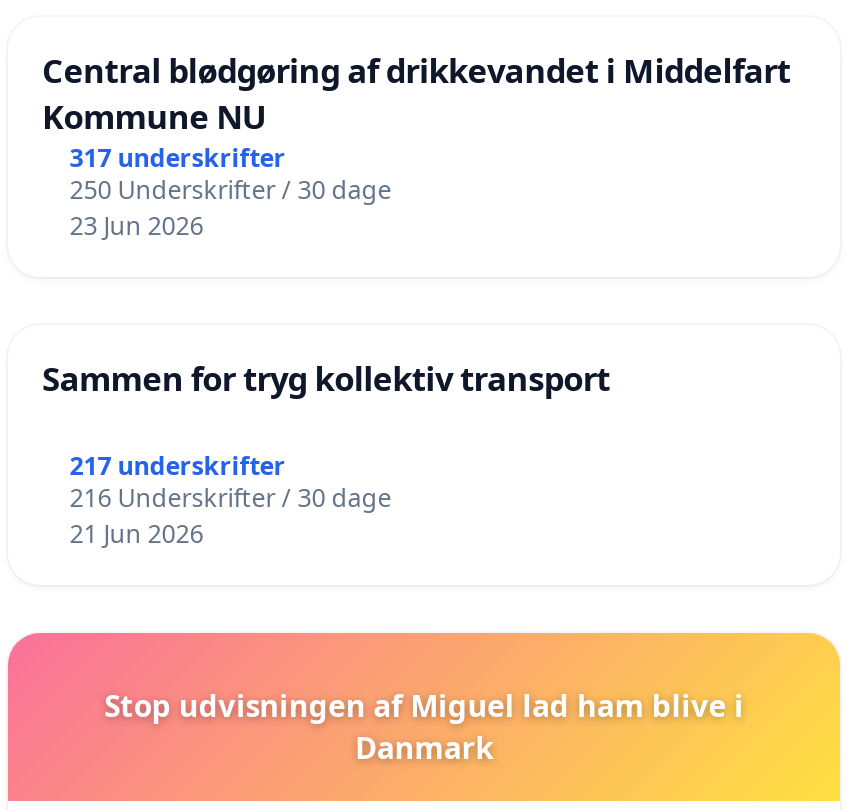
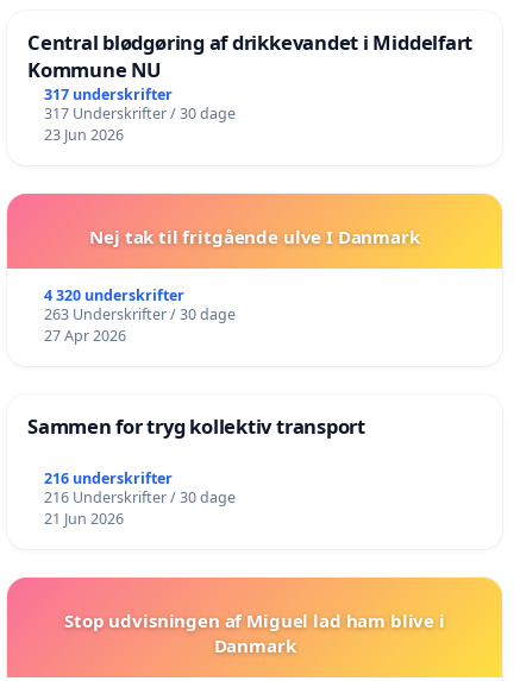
- 250 Underskrifter / 30 dage
+ 317 Underskrifter / 30 dage

+ Nej tak til fritgående ulve I Danmark
+ 4 320 underskrifter
+ 263 Underskrifter / 30 dage
+ 27 Apr 2026

- 217 underskrifter
+ 216 underskrifter
